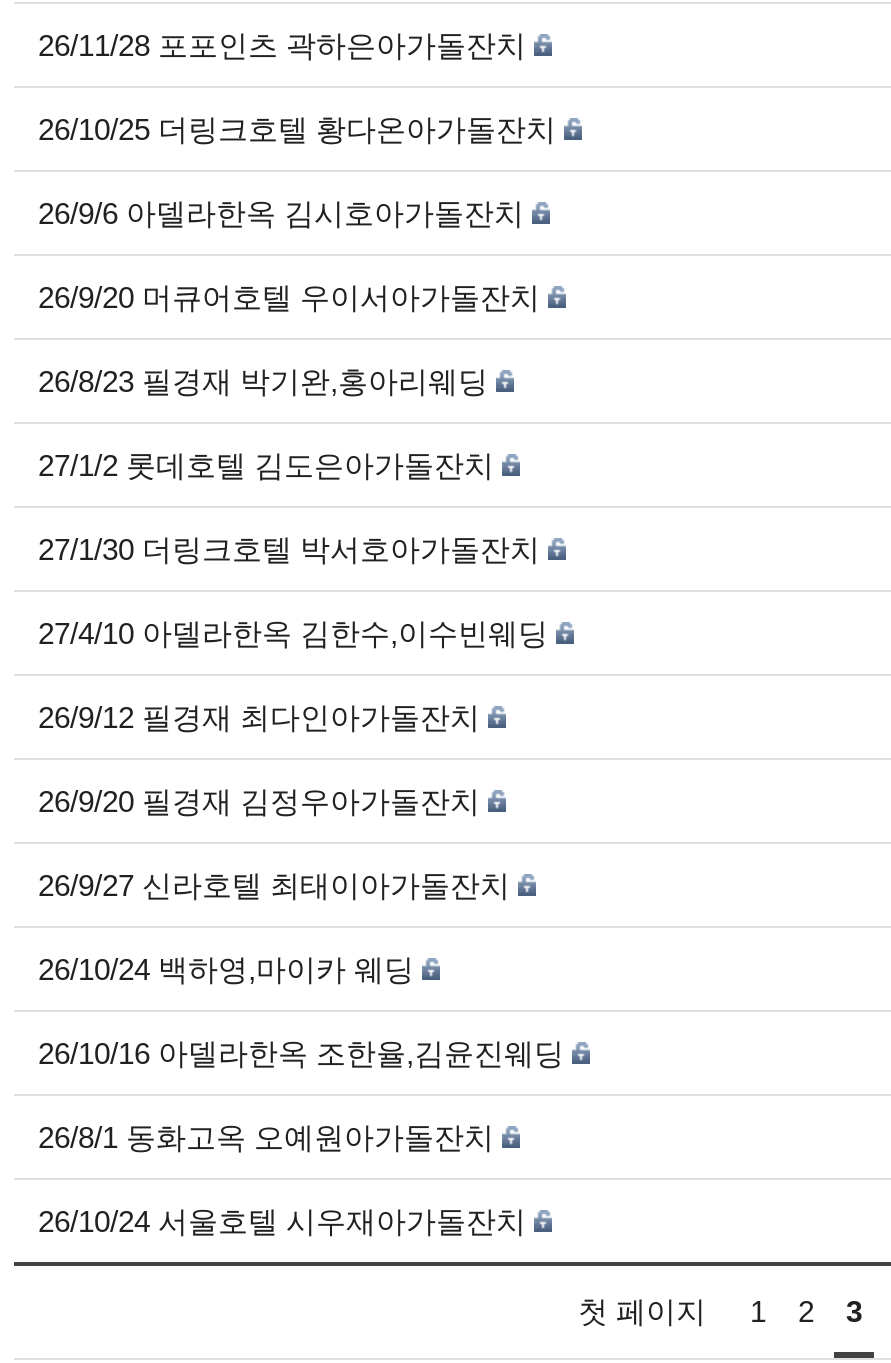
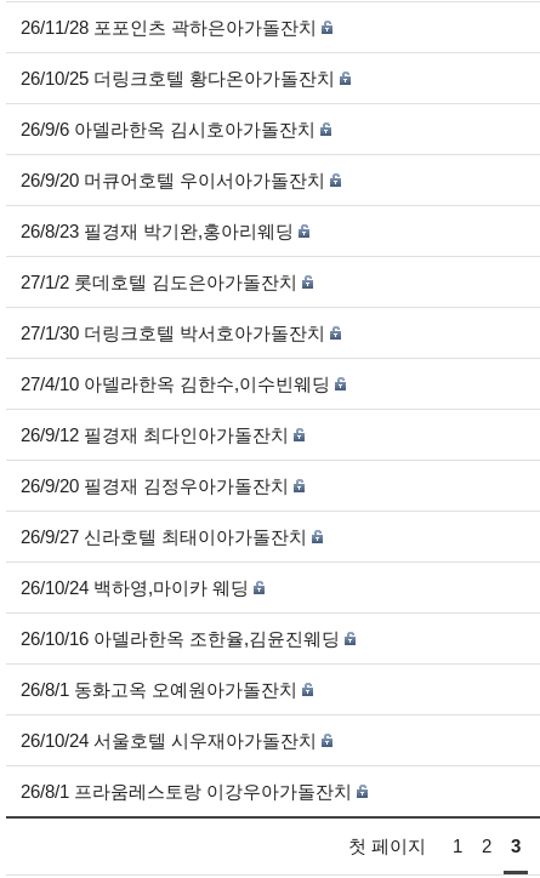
+ 26/8/1 프라움레스토랑 이강우아가돌잔치
